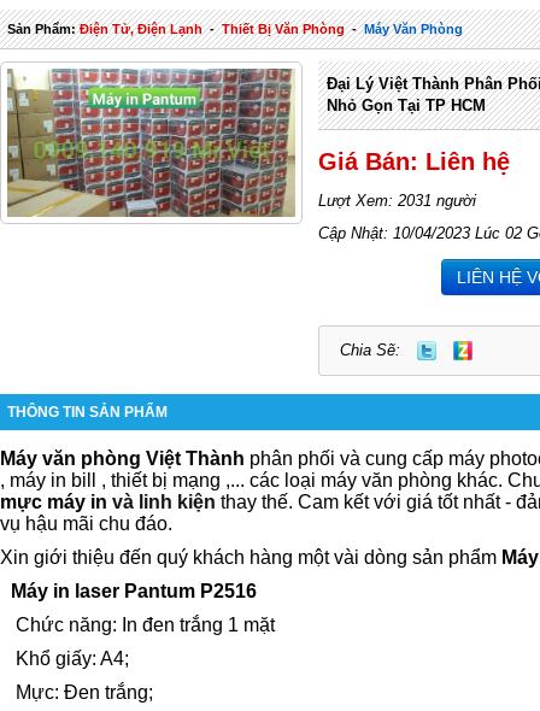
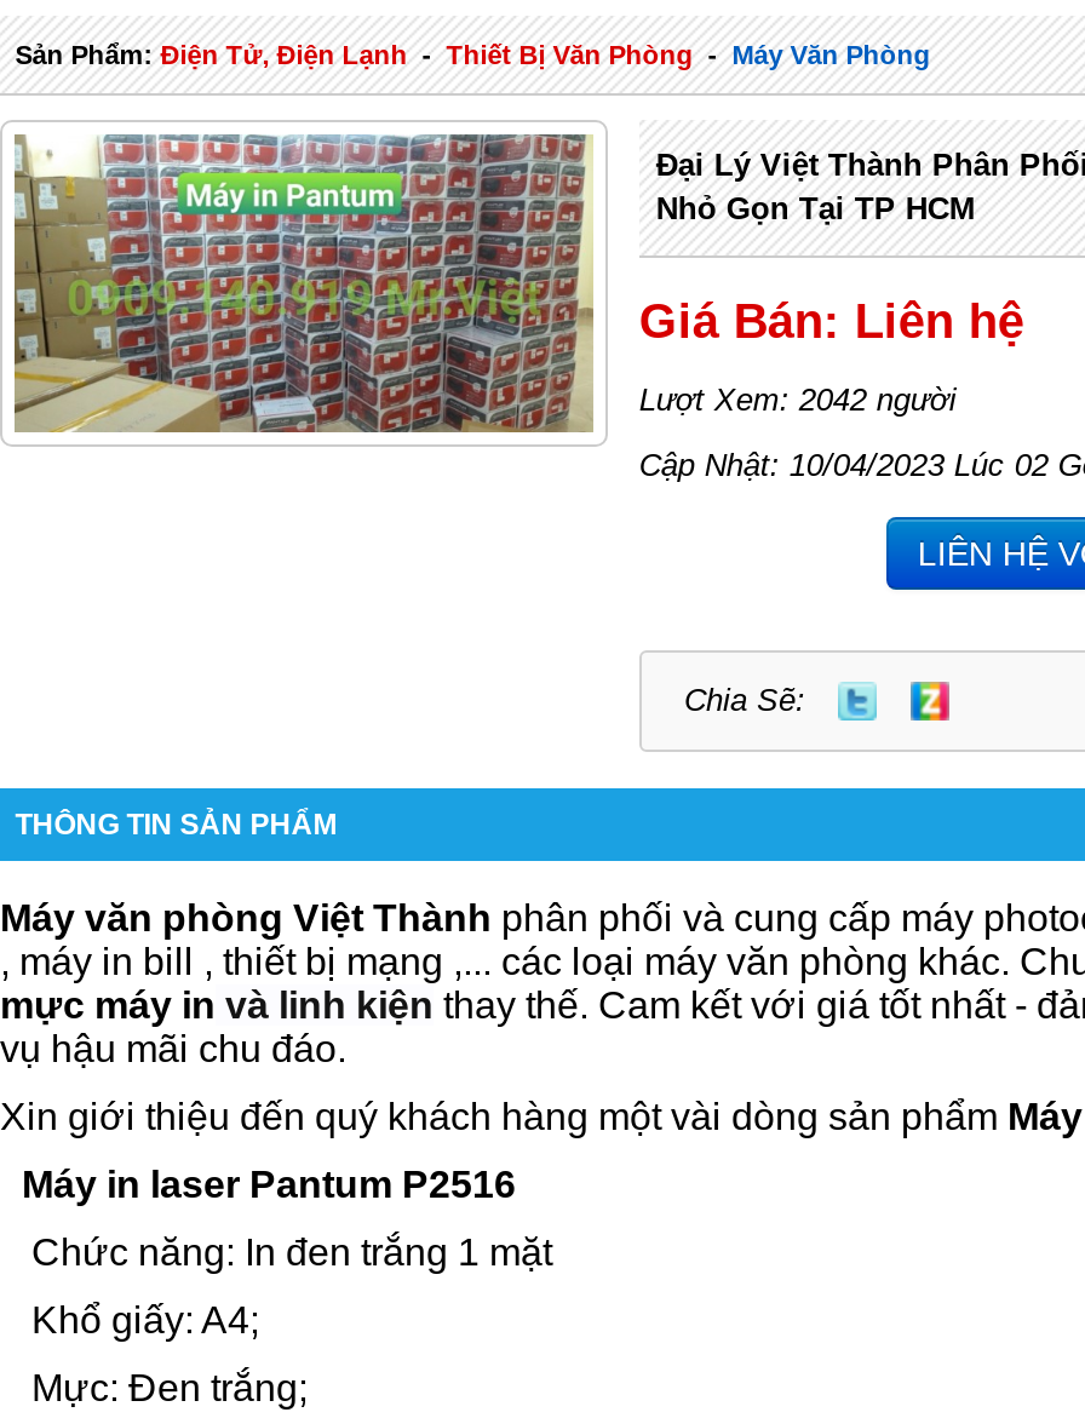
- Lượt Xem: 2031 người
+ Lượt Xem: 2042 người
